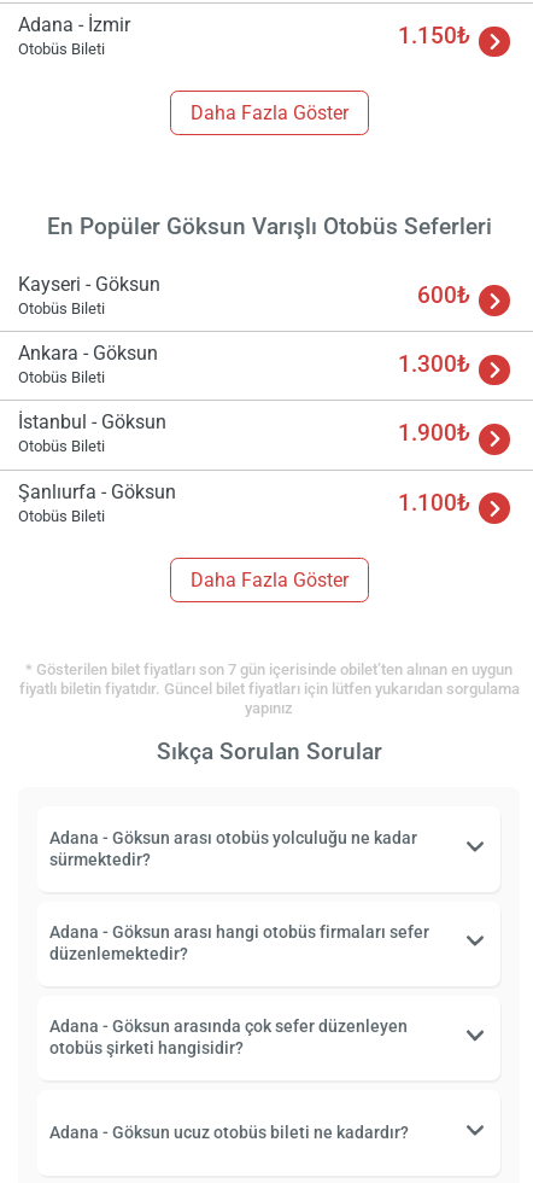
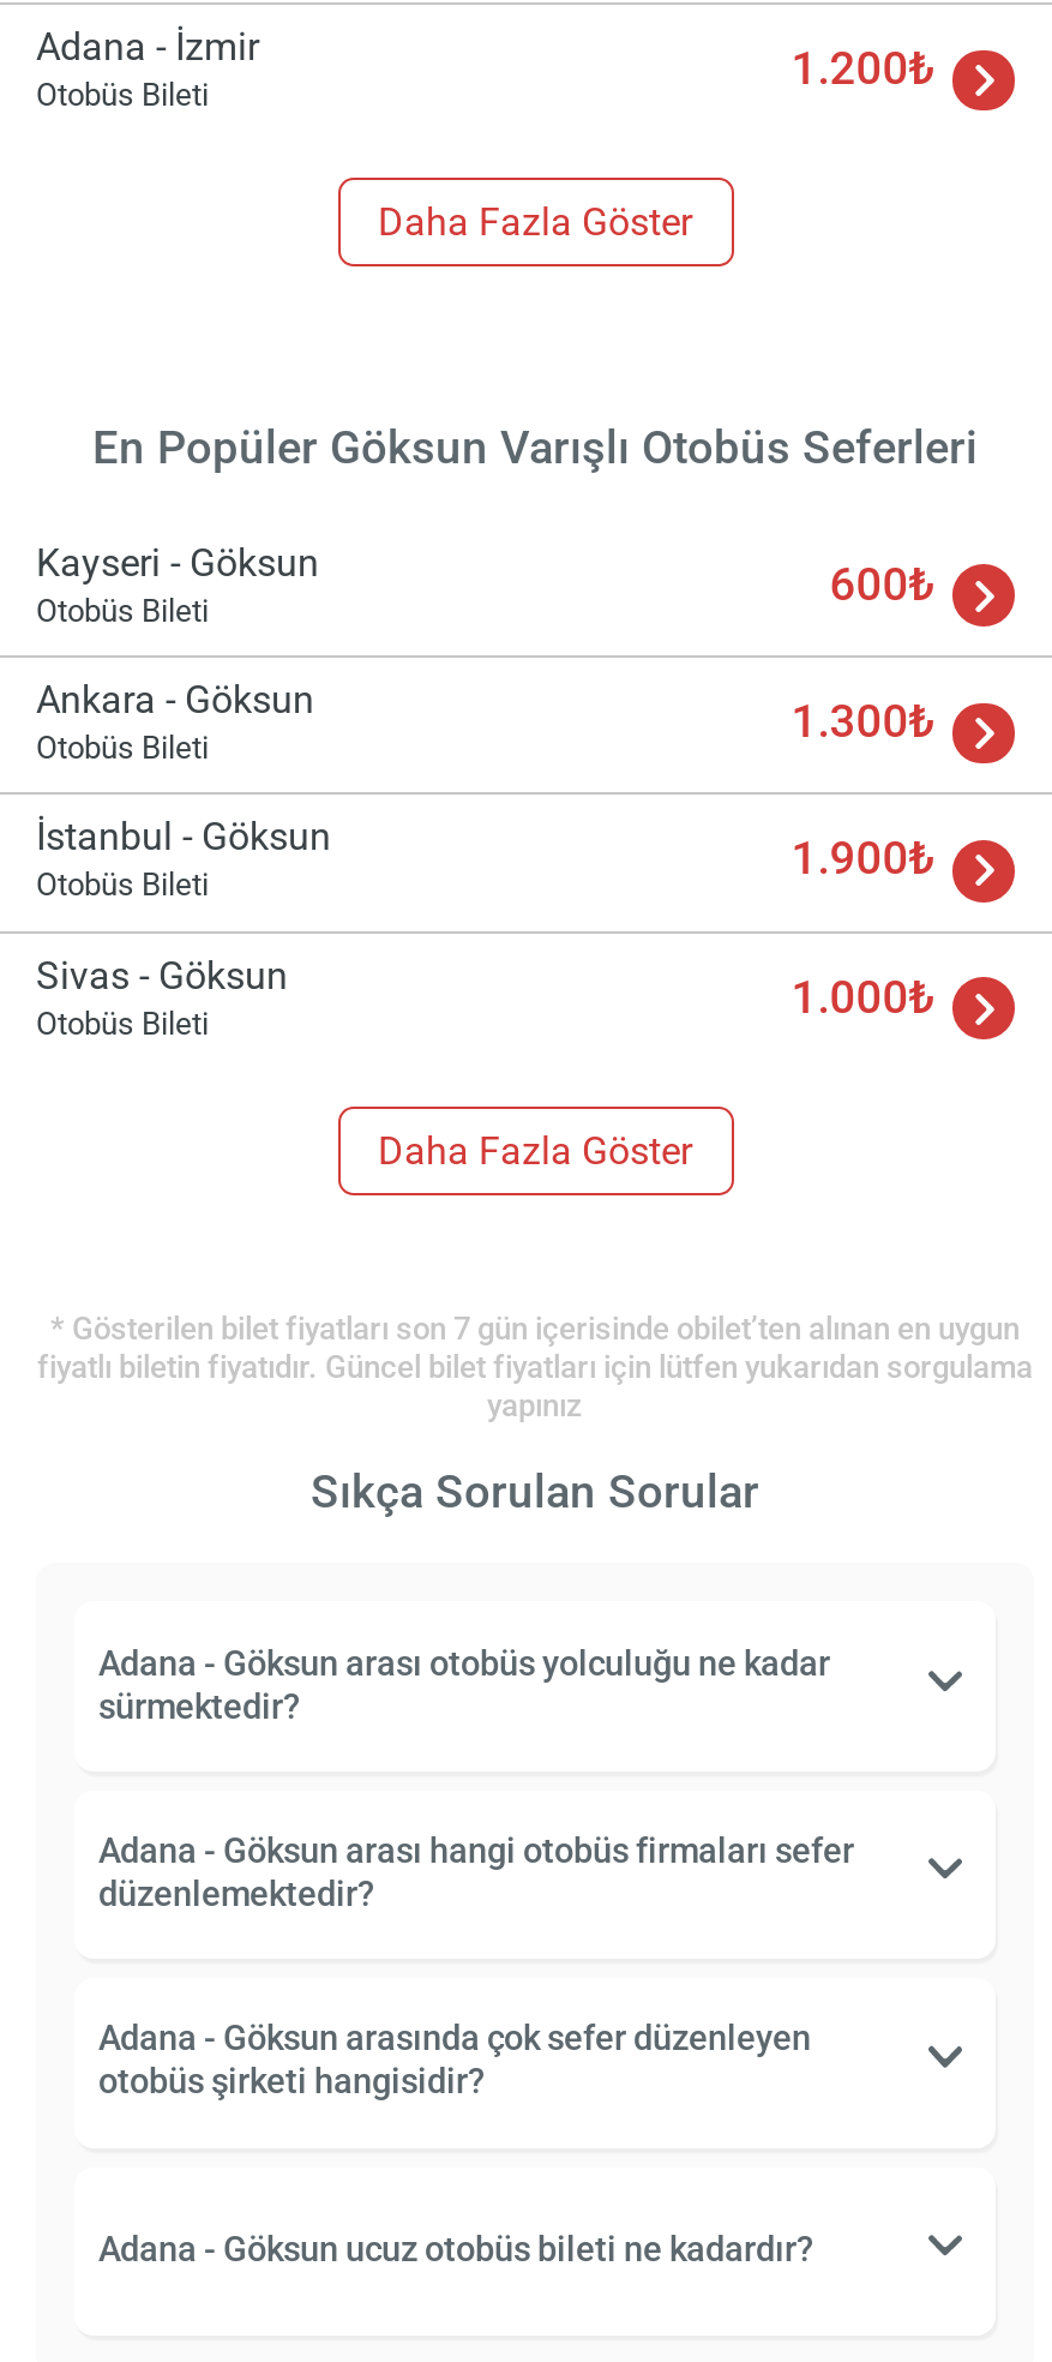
- 1.150₺
+ 1.200₺

- Şanlıurfa - Göksun
+ Sivas - Göksun

- 1.100₺
+ 1.000₺
